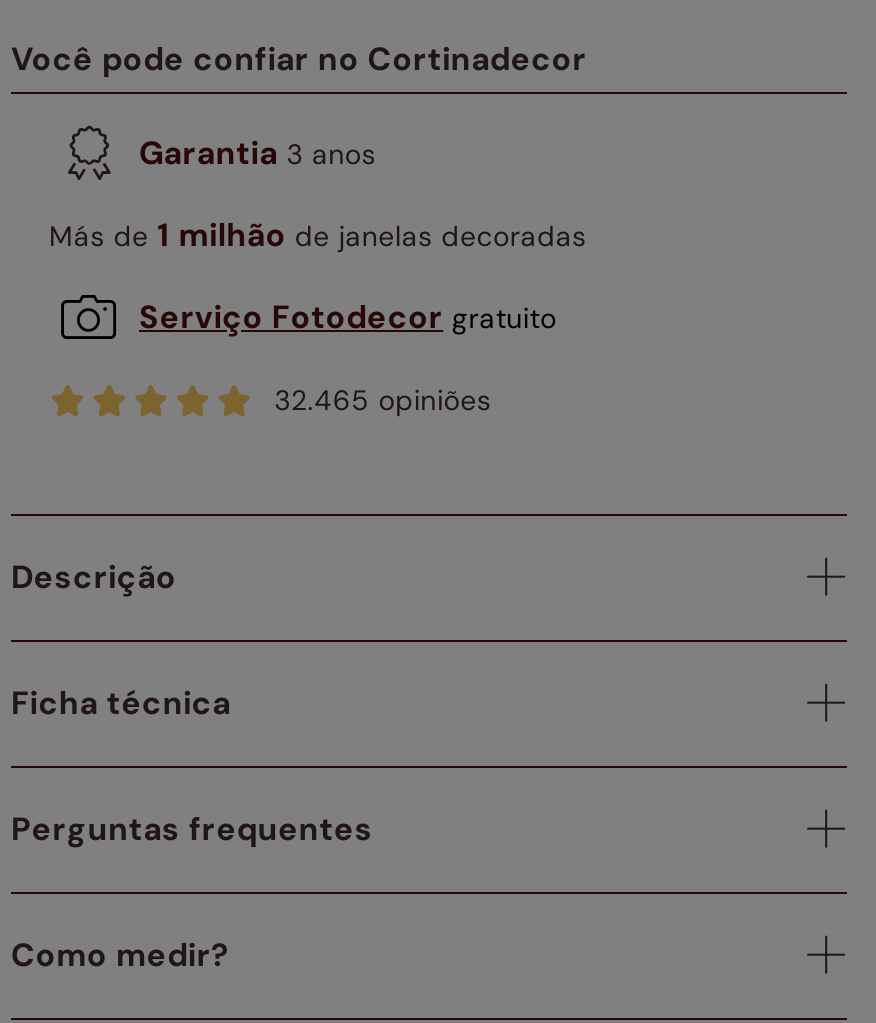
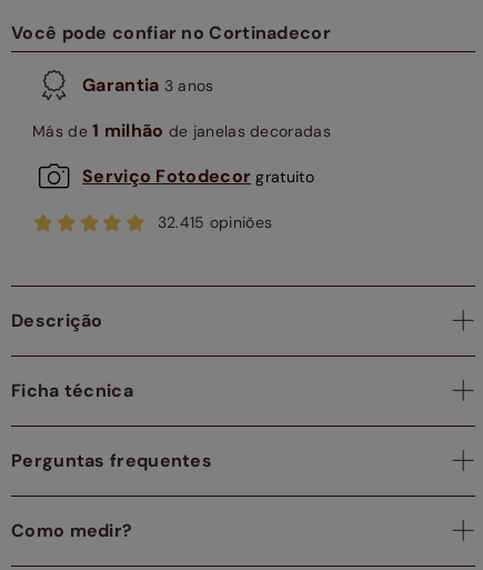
- 32.465 opiniões
+ 32.415 opiniões
